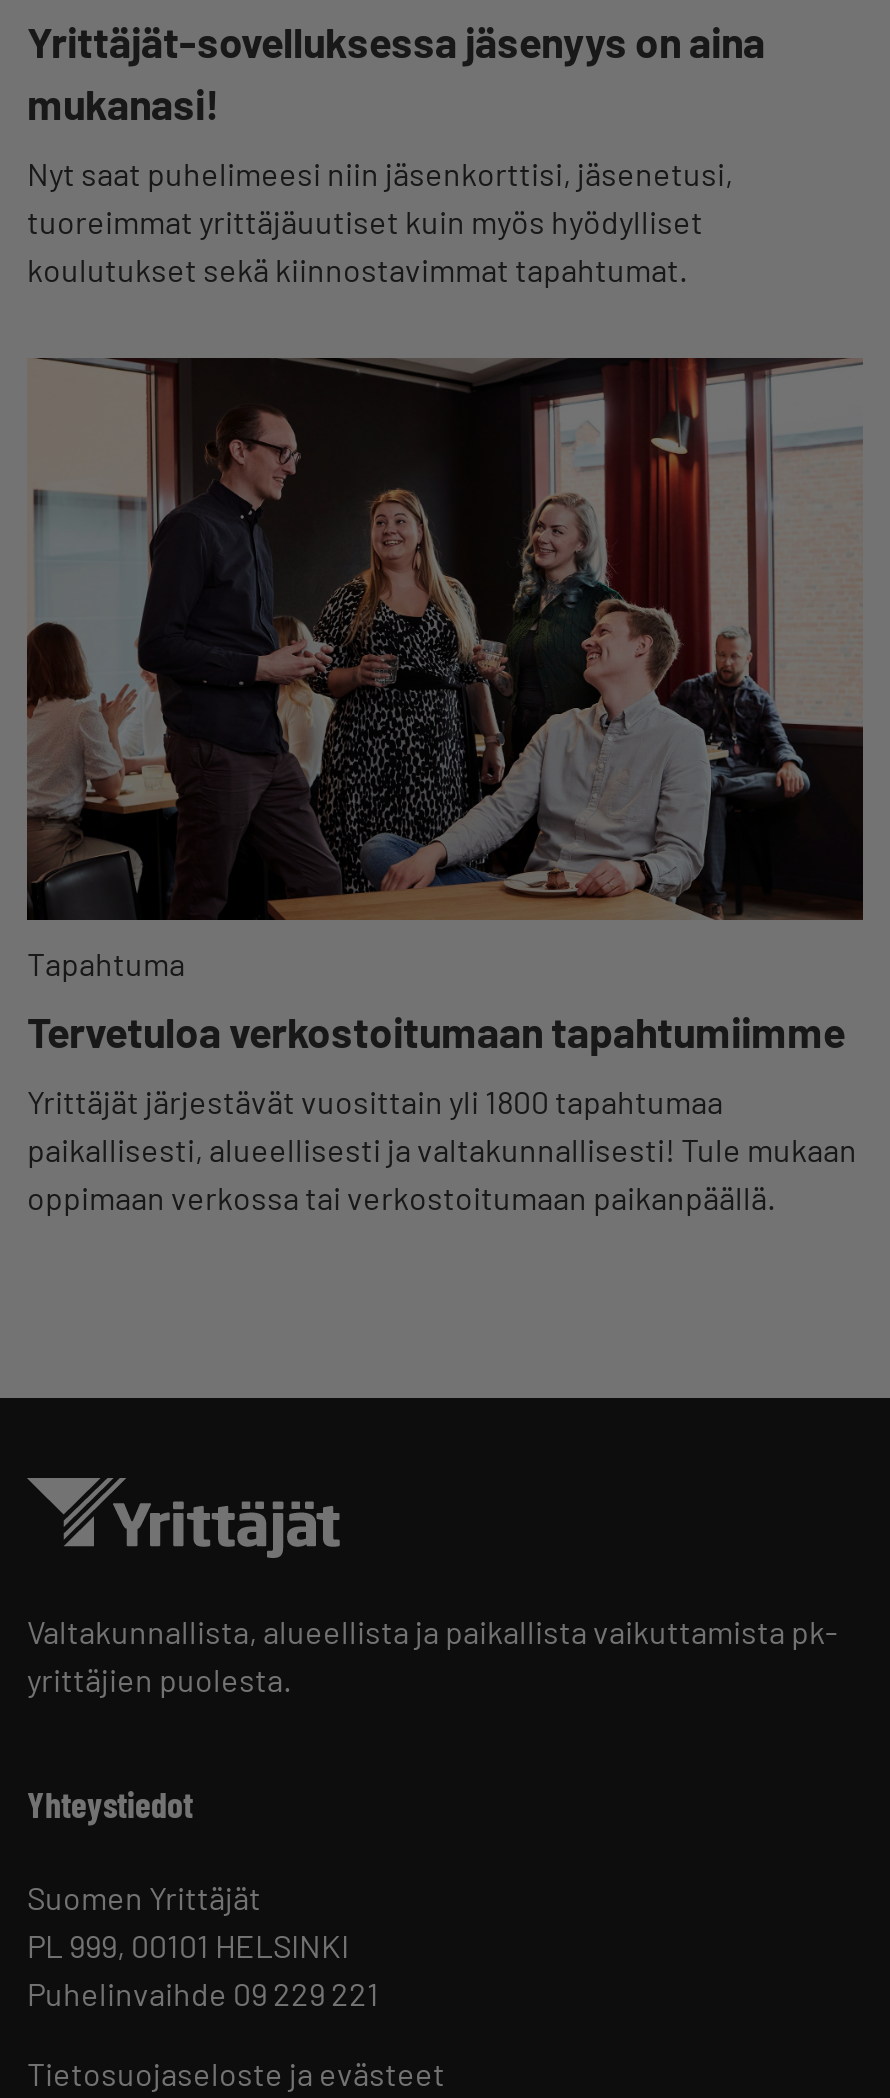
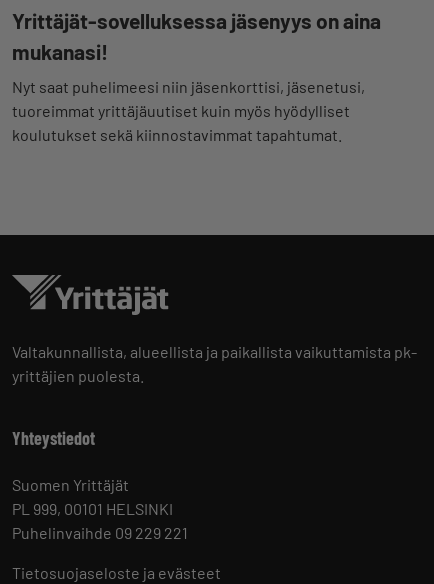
- [image]
- Tapahtuma
- Tervetuloa verkostoitumaan tapahtumiimme
- Yrittäjät järjestävät vuosittain yli 1800 tapahtumaa
- paikallisesti, alueellisesti ja valtakunnallisesti! Tule mukaan
- oppimaan verkossa tai verkostoitumaan paikanpäällä.
